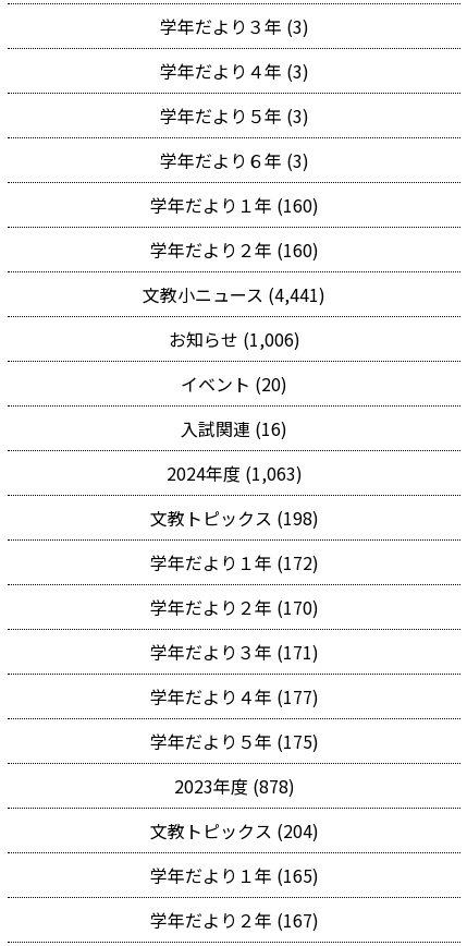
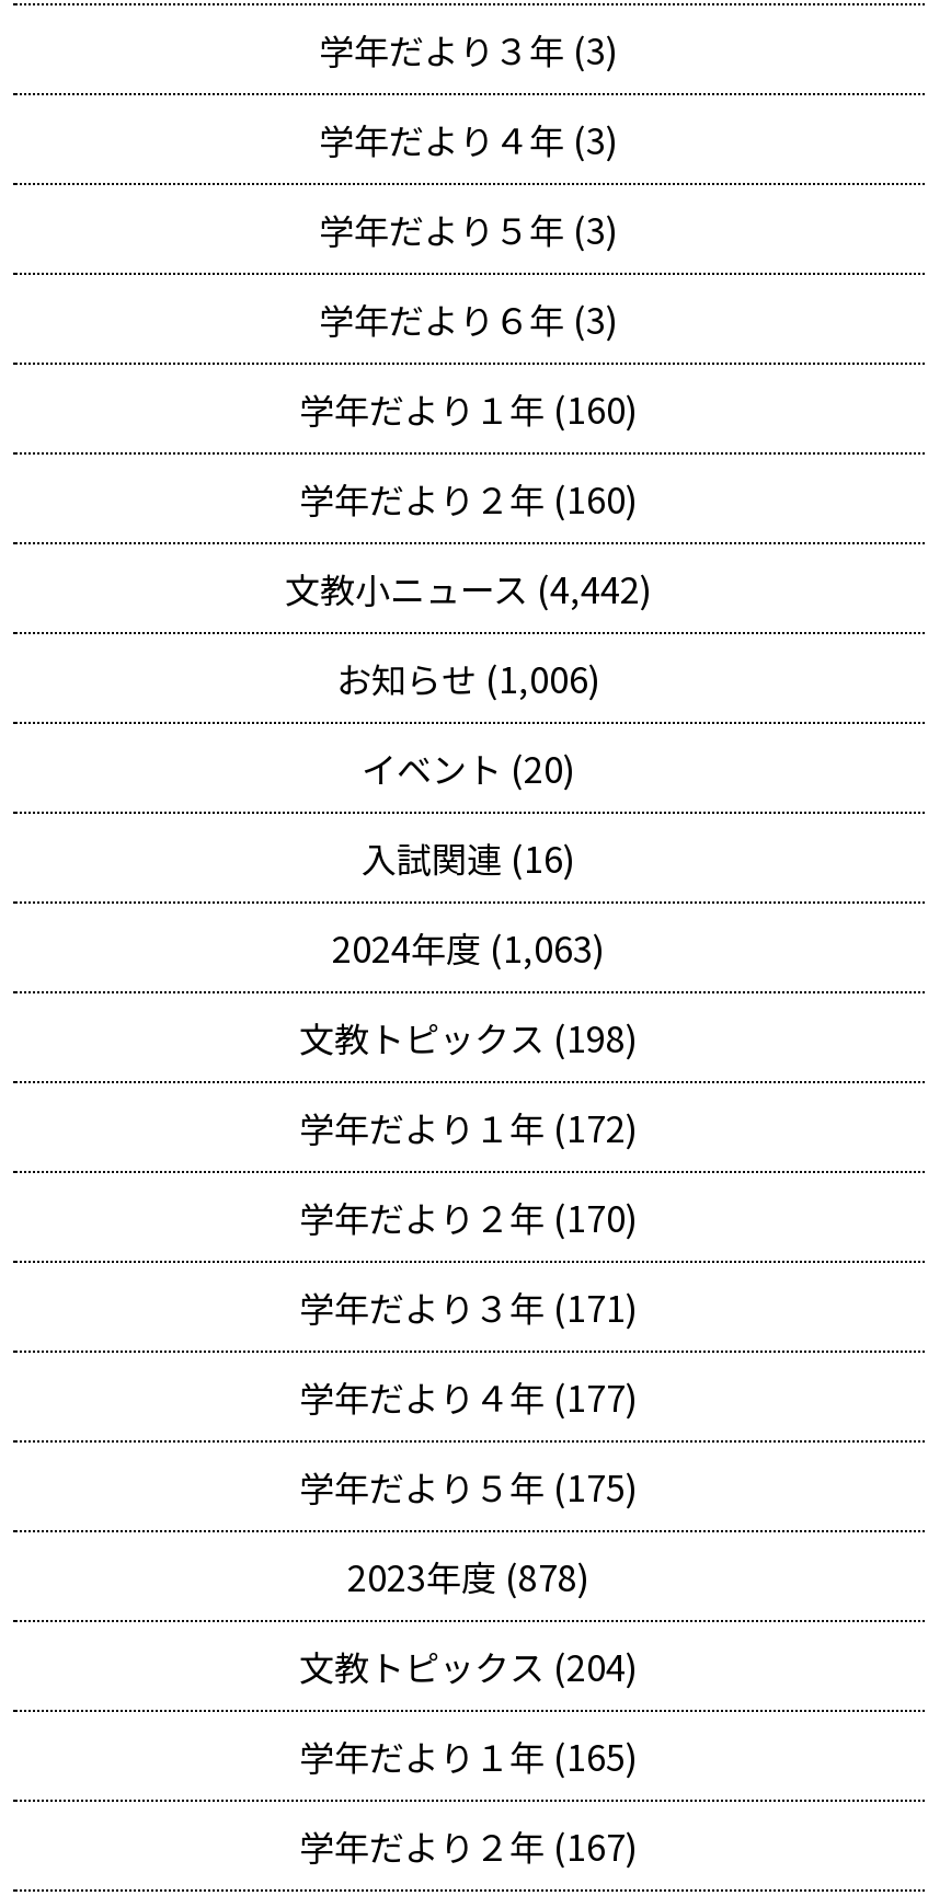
- 文教小ニュース (4,441)
+ 文教小ニュース (4,442)
